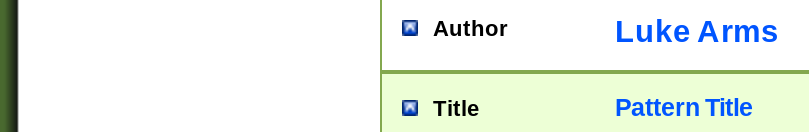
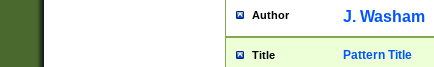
- Luke Arms
+ J. Washam
